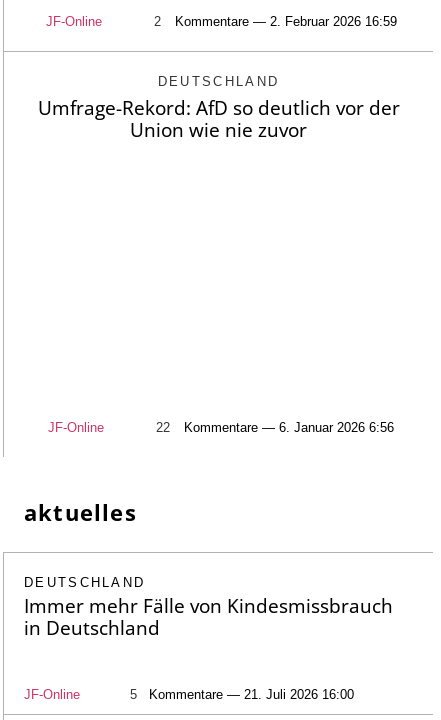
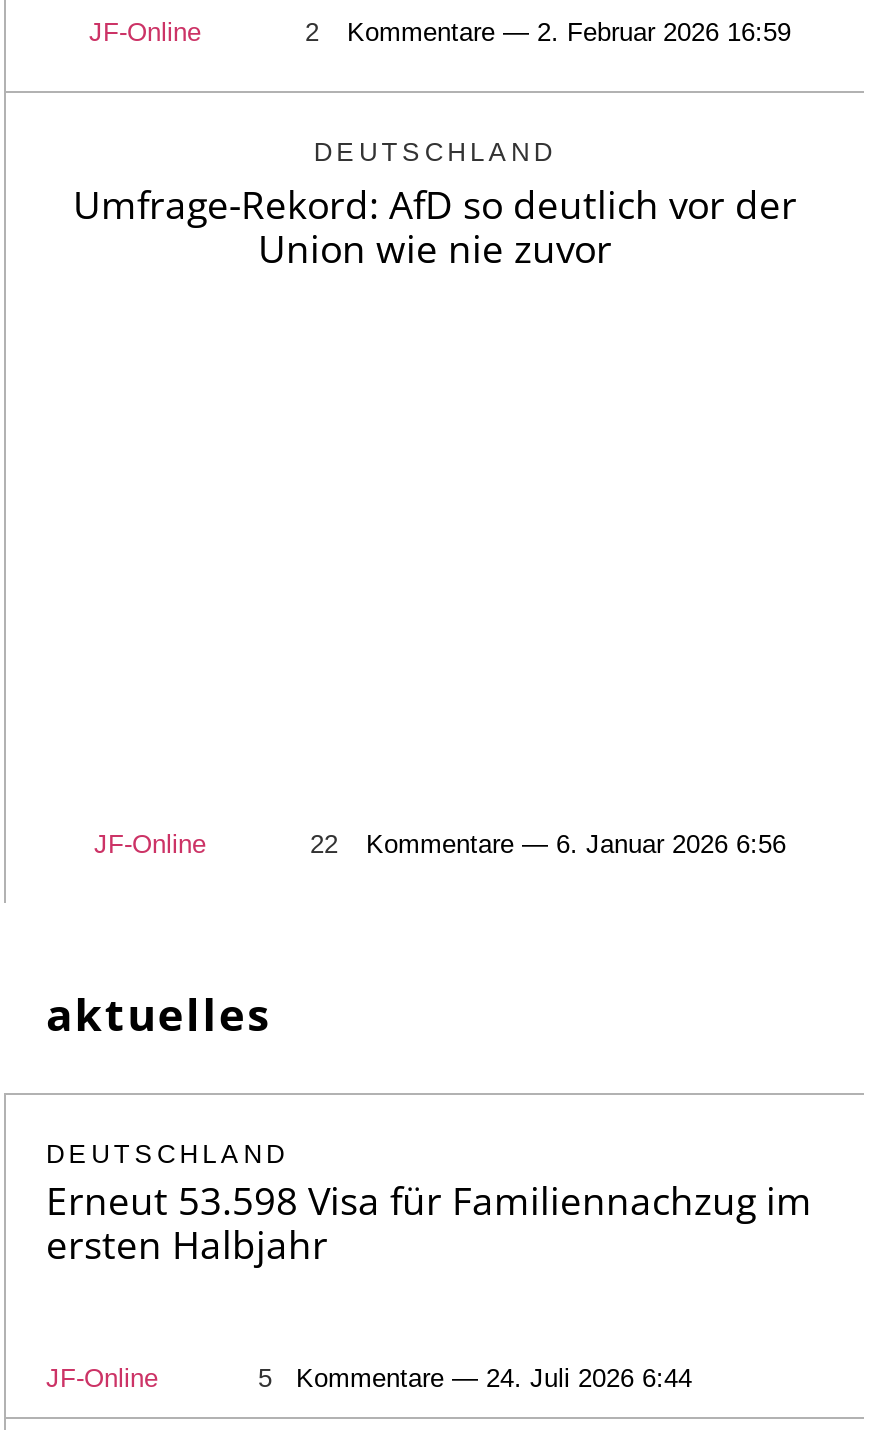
- Immer mehr Fälle von Kindesmissbrauch
- in Deutschland
+ Erneut 53.598 Visa für Familiennachzug im
+ ersten Halbjahr

- Kommentare — 21. Juli 2026 16:00
+ Kommentare — 24. Juli 2026 6:44
